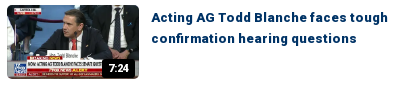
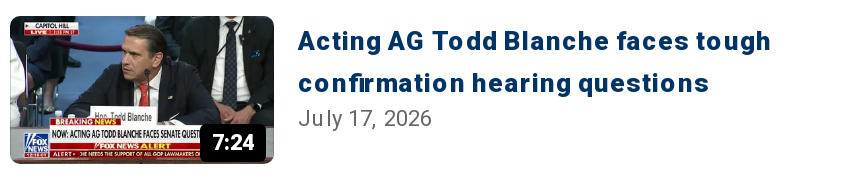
+ July 17, 2026
